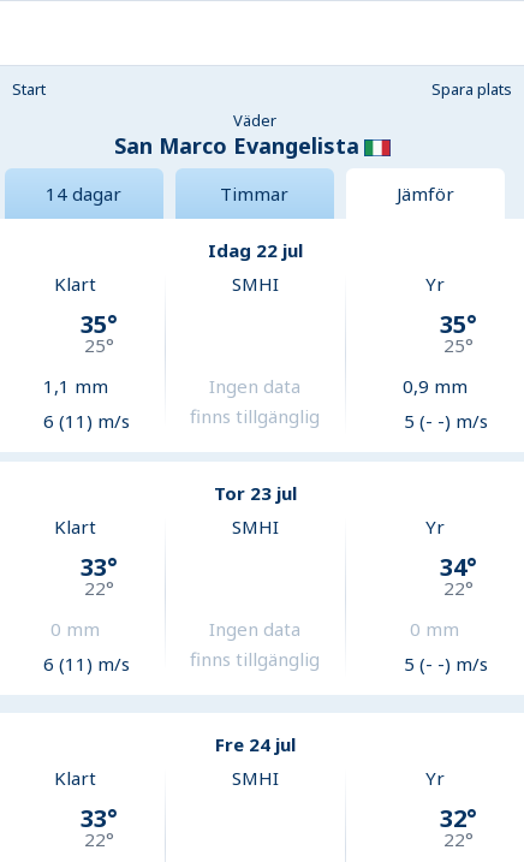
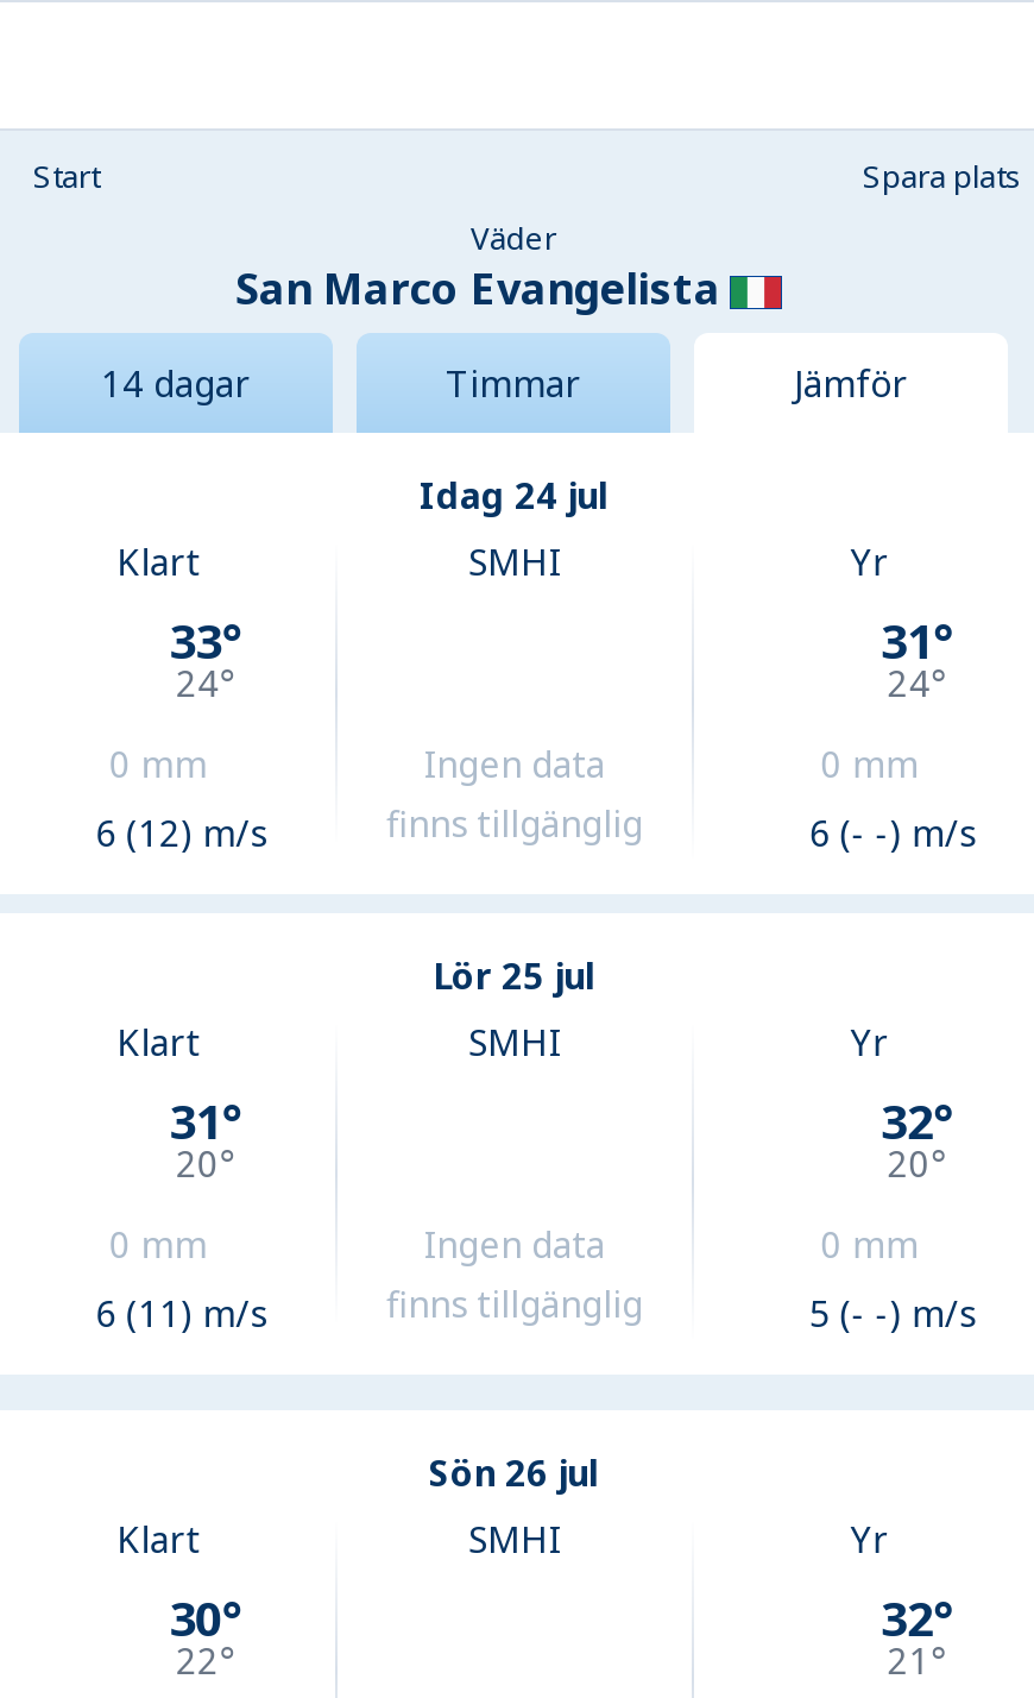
- Idag 22 jul
+ Idag 24 jul

- 35°
+ 33°

- 35°
+ 31°

- 25°
+ 24°

- 25°
+ 24°

- 1,1 mm
+ 0 mm

- 0,9 mm
+ 0 mm

- 6 (11) m/s
+ 6 (12) m/s

- 5 (- -) m/s
+ 6 (- -) m/s

- Tor 23 jul
+ Lör 25 jul

- 33°
+ 31°

- 34°
+ 32°

- 22°
+ 20°

- 22°
+ 20°

- Fre 24 jul
+ Sön 26 jul

- 33°
+ 30°

- 22°
+ 21°
